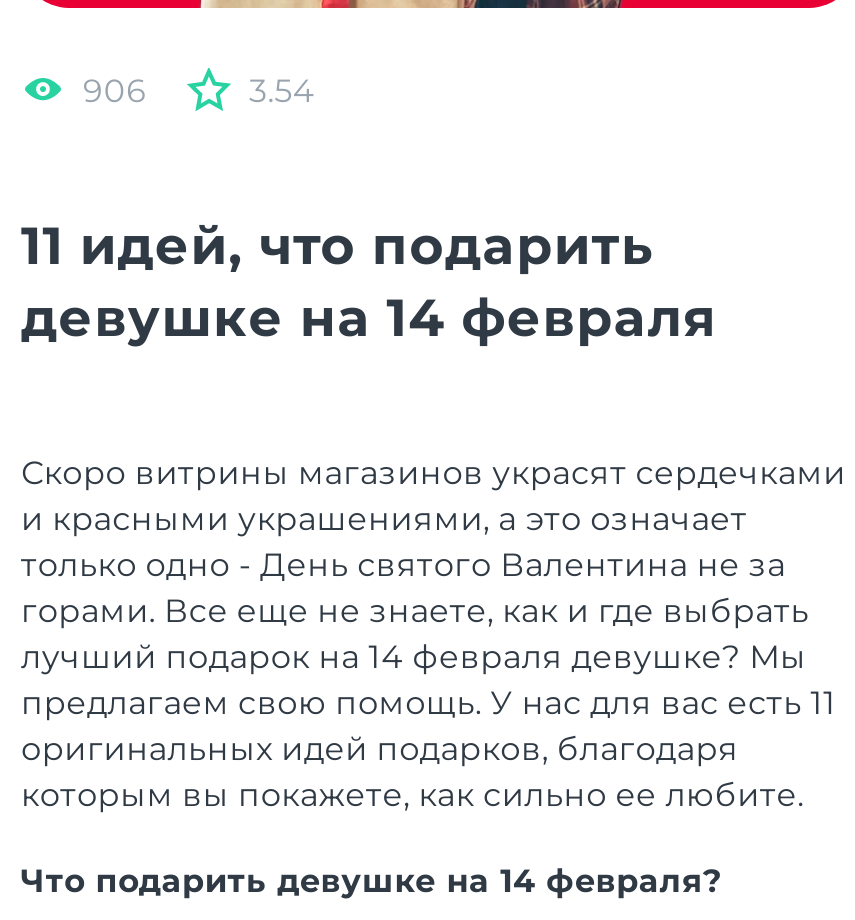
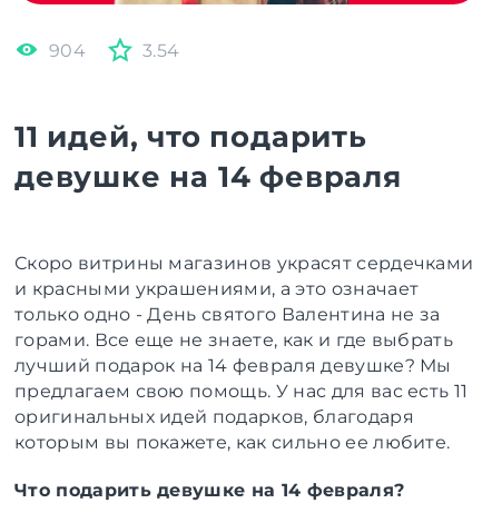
- 906
+ 904
